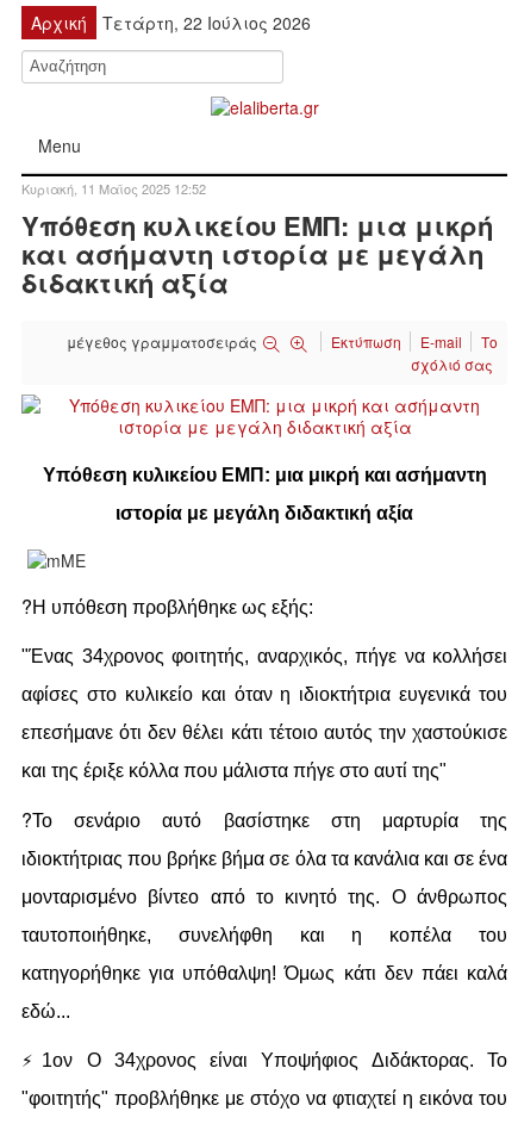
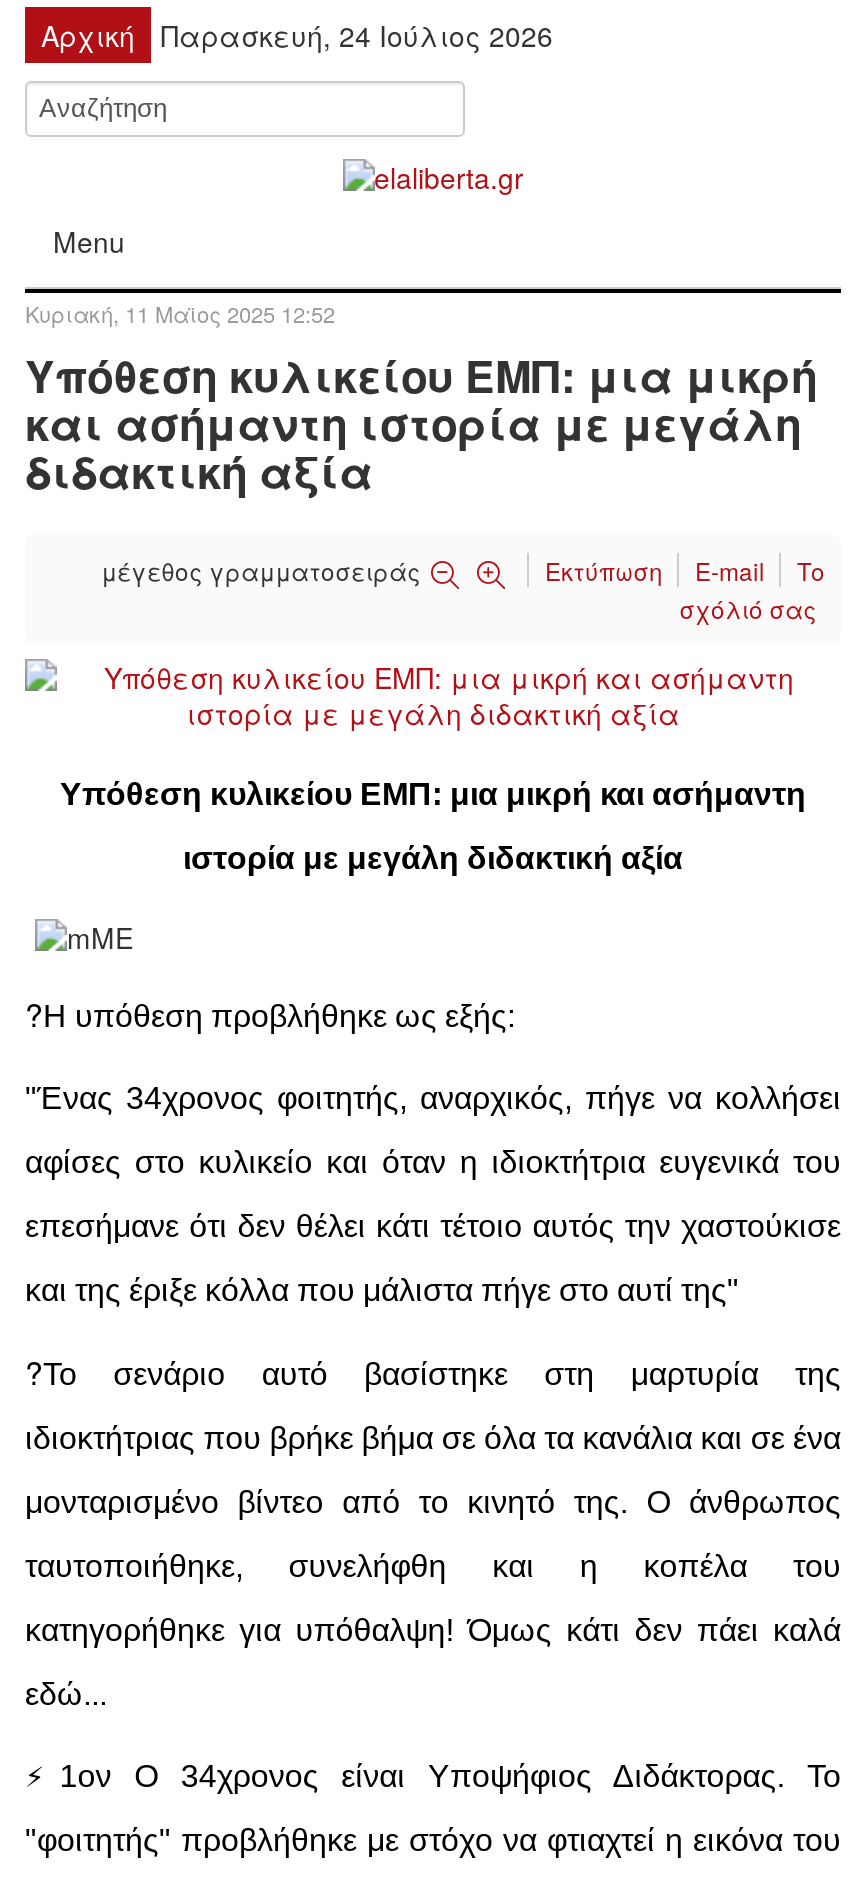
- Τετάρτη, 22 Ιούλιος 2026
+ Παρασκευή, 24 Ιούλιος 2026
